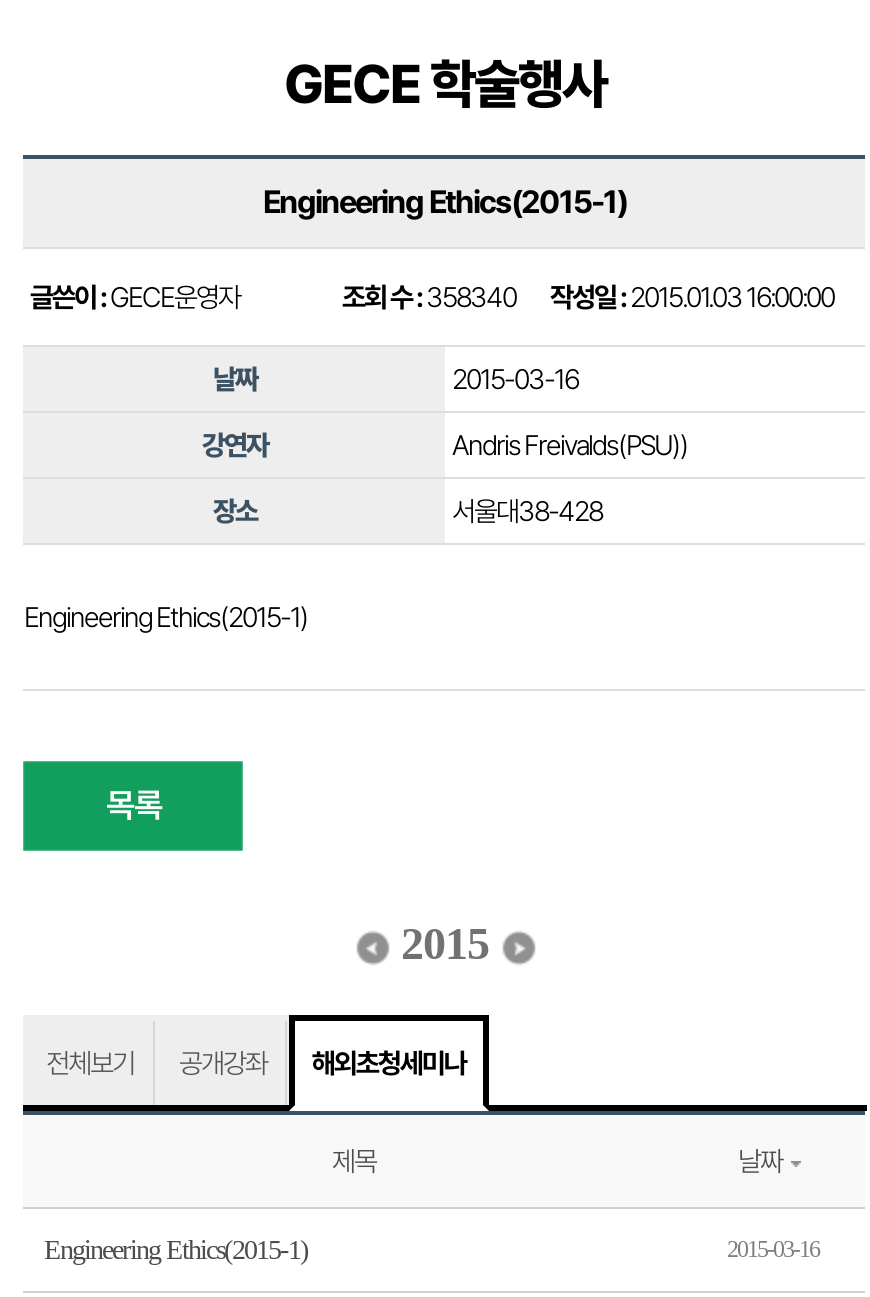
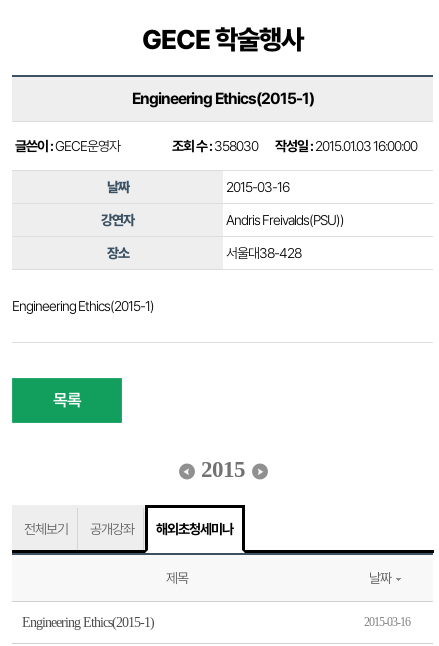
- 조회 수 : 358340 작성일 : 2015.01.03 16:00:00
+ 조회 수 : 358030 작성일 : 2015.01.03 16:00:00
